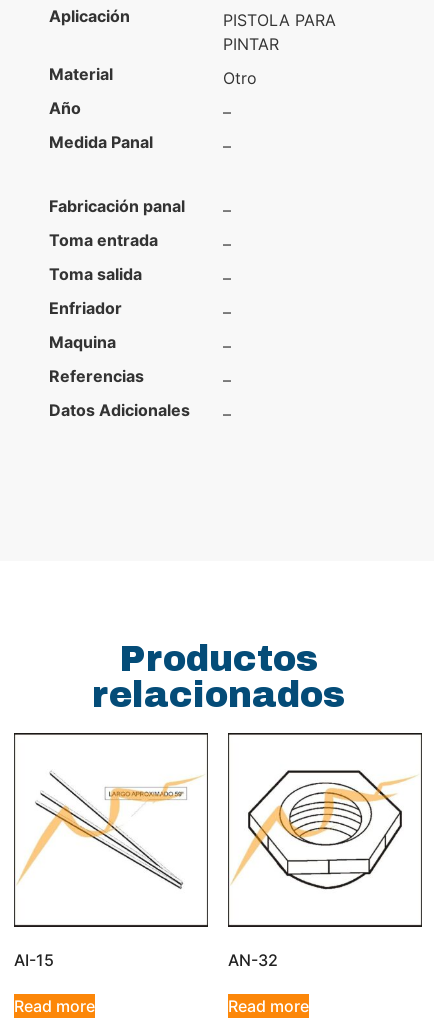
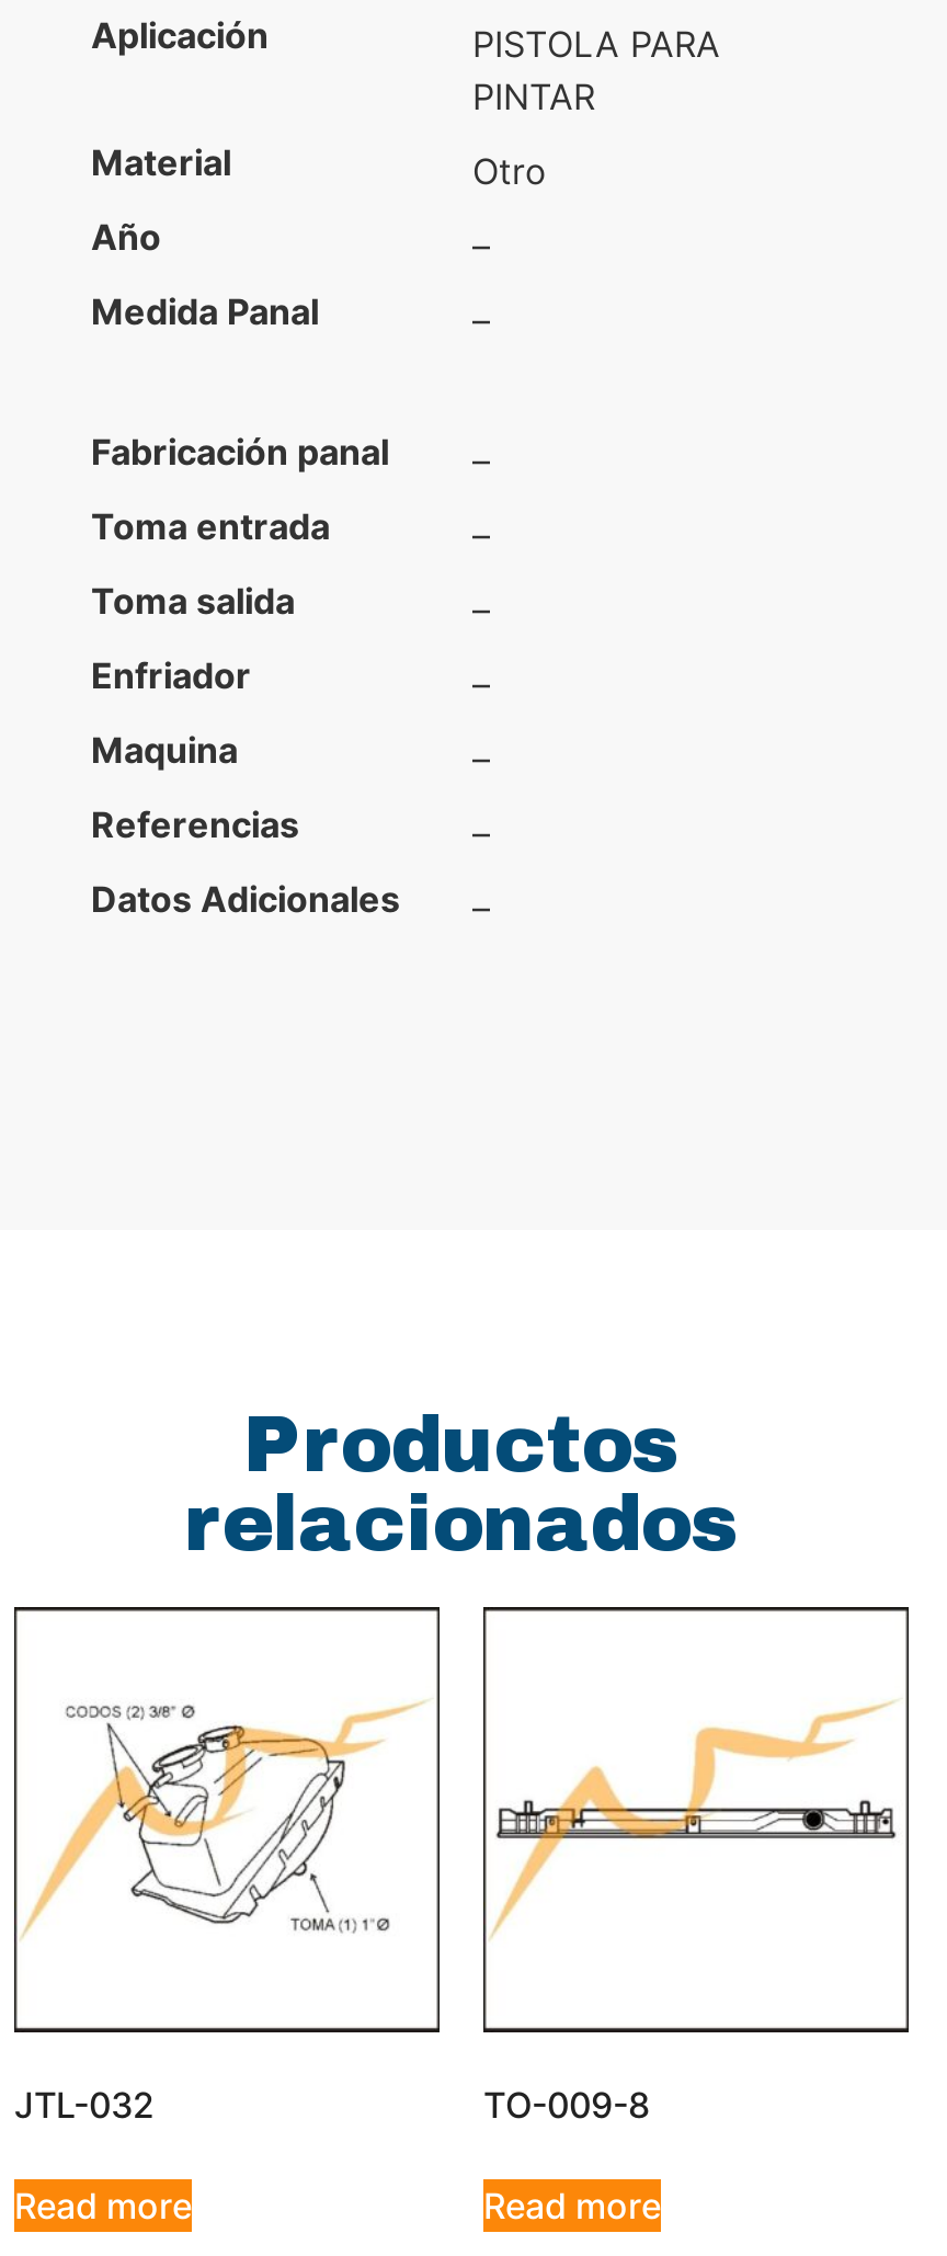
- [image]
+ [image]

- [image]
+ [image]

- AI-15
+ JTL-032

- AN-32
+ TO-009-8
